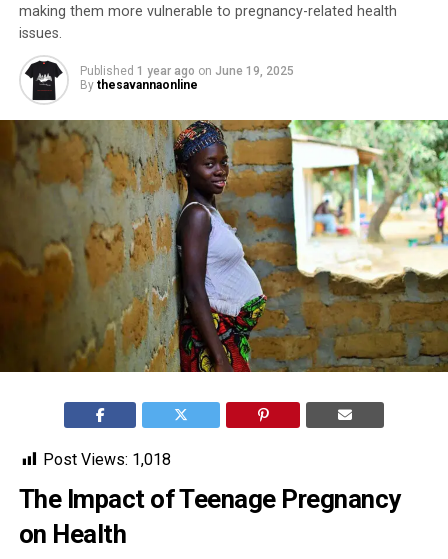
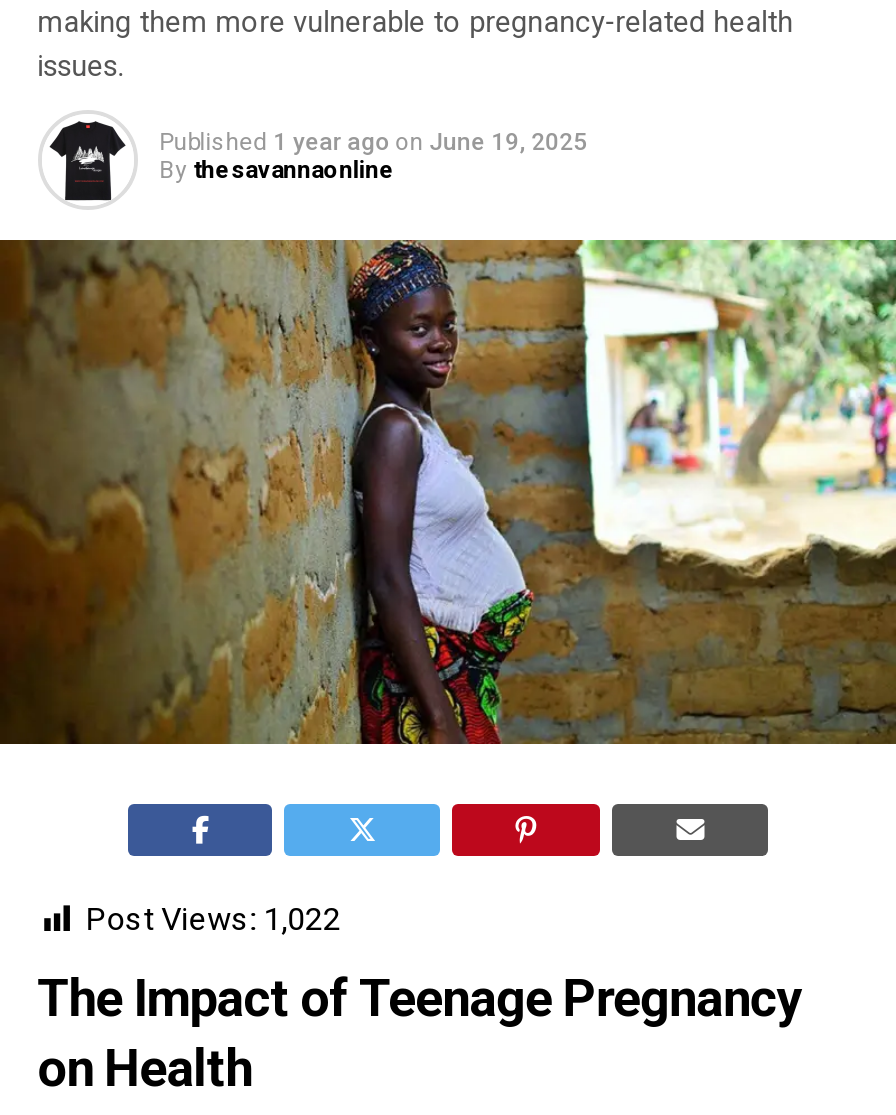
- Post Views: 1,018
+ Post Views: 1,022
